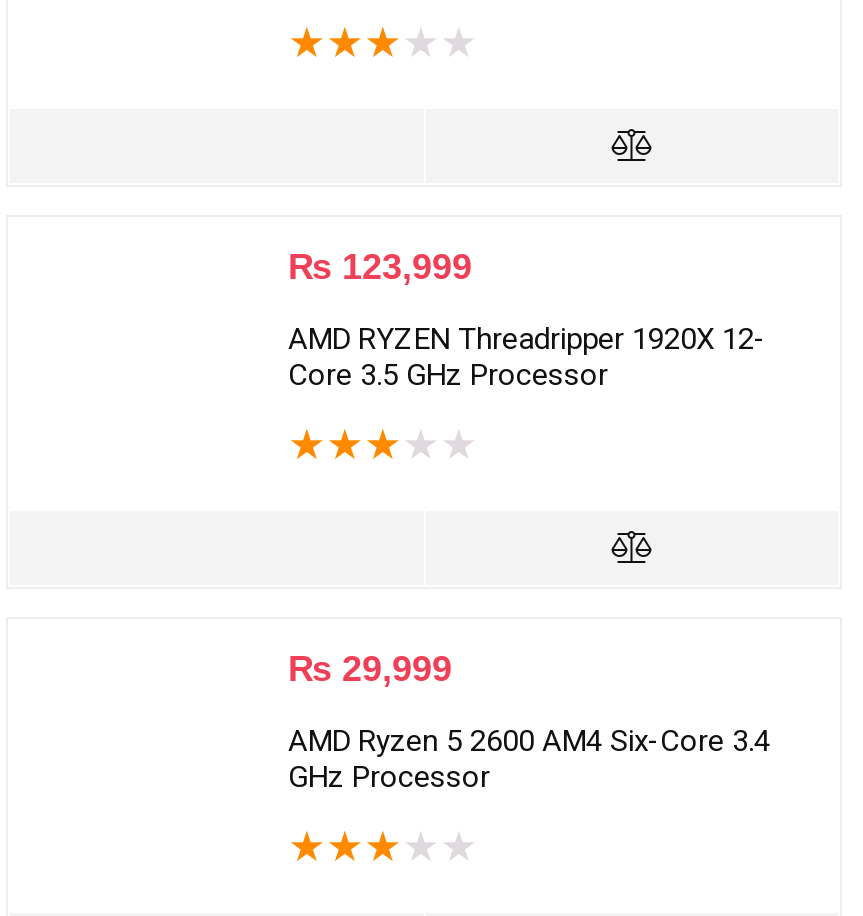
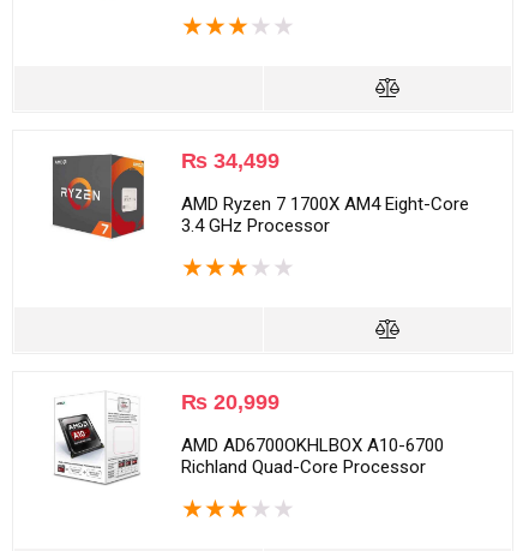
+ [image]

- ₨ 123,999
+ ₨ 34,499

- AMD RYZEN Threadripper 1920X 12-
- Core 3.5 GHz Processor
+ AMD Ryzen 7 1700X AM4 Eight-Core
+ 3.4 GHz Processor

+ [image]

- ₨ 29,999
+ ₨ 20,999

- AMD Ryzen 5 2600 AM4 Six-Core 3.4
- GHz Processor
+ AMD AD6700OKHLBOX A10-6700
+ Richland Quad-Core Processor
